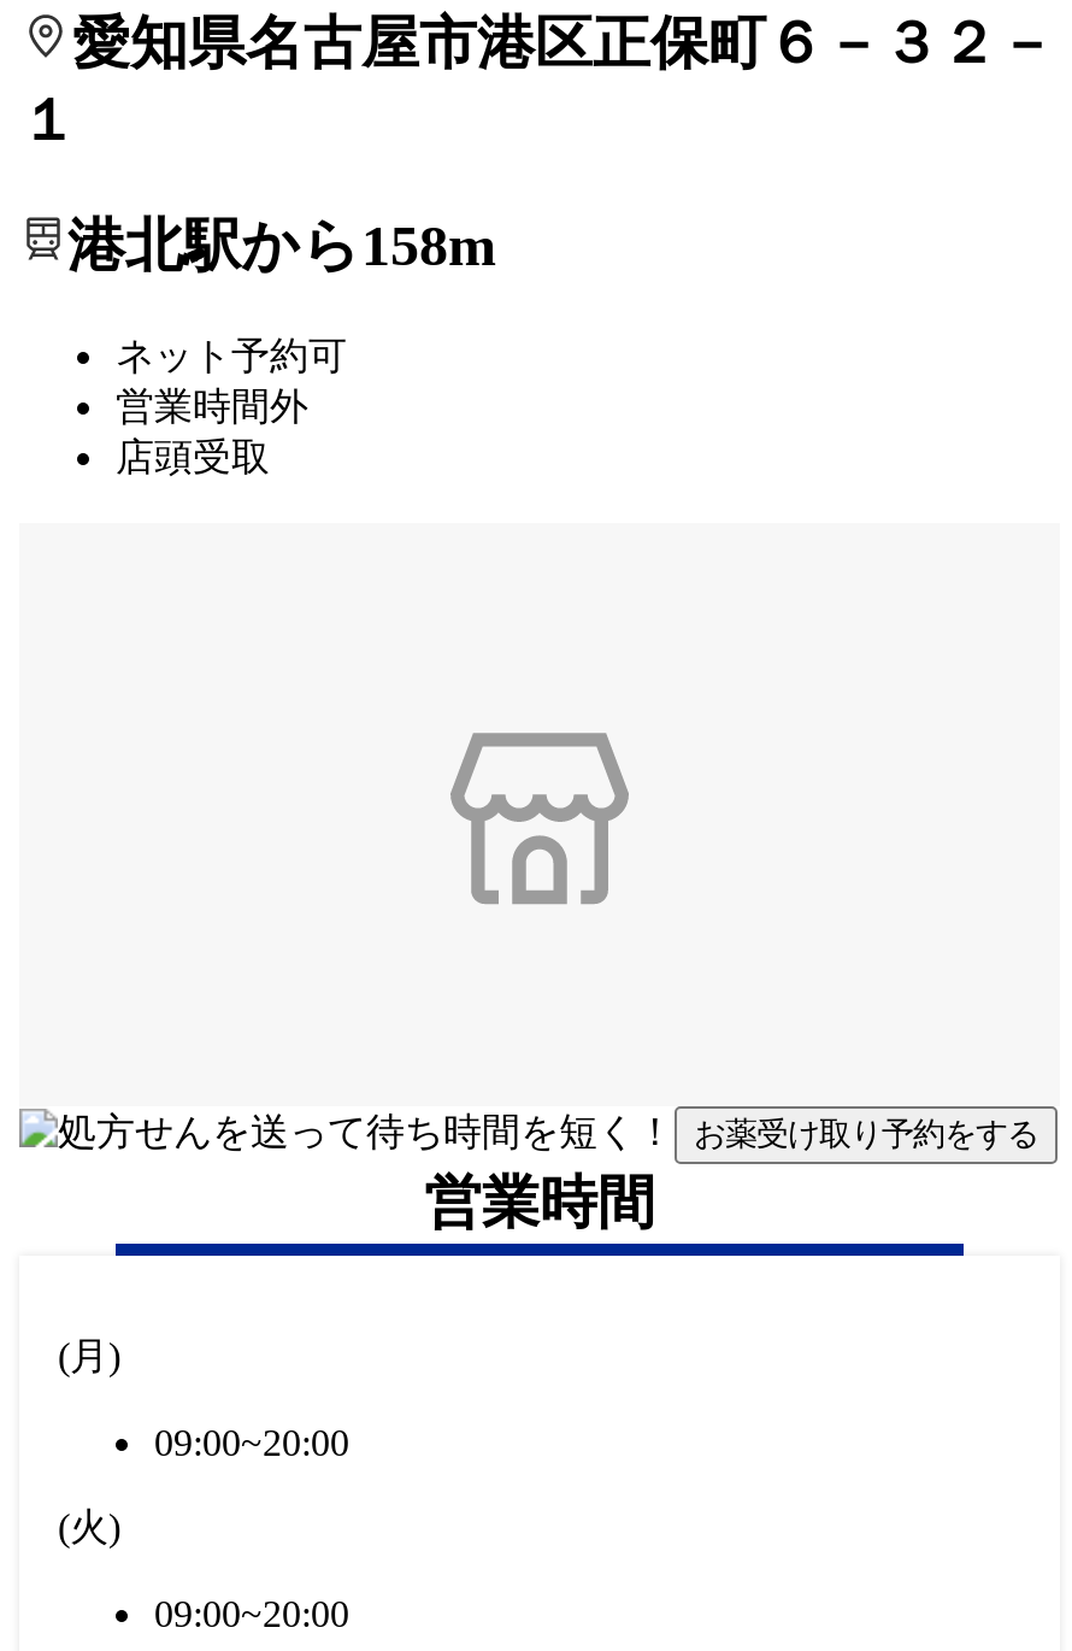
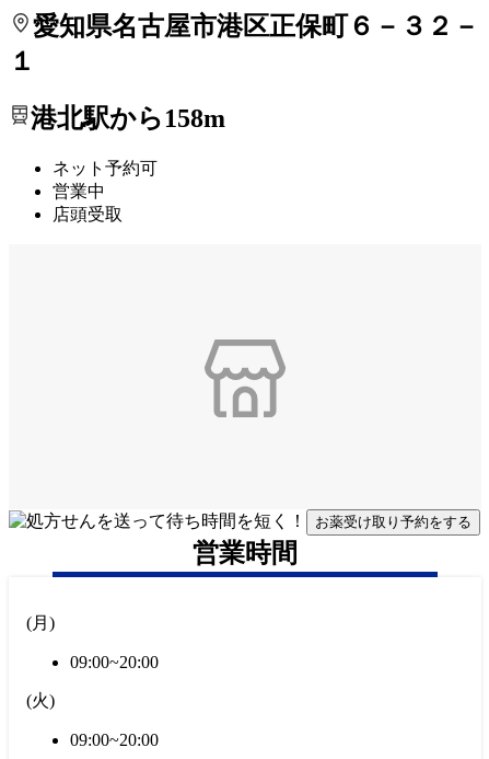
- 営業時間外
+ 営業中
